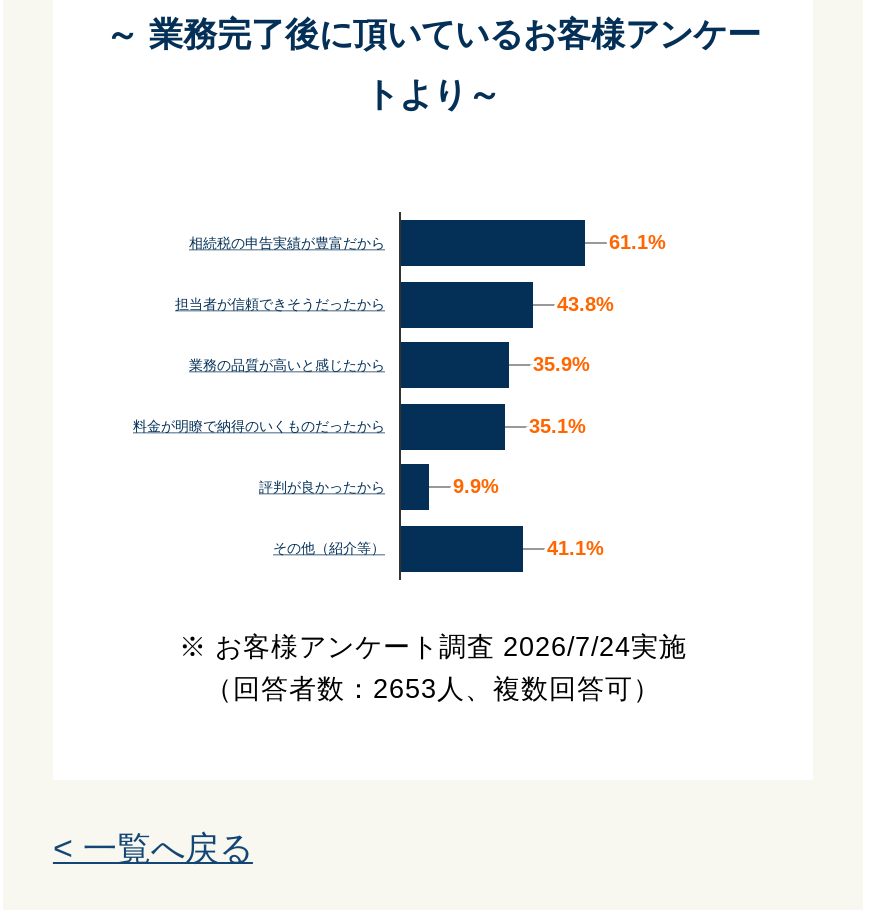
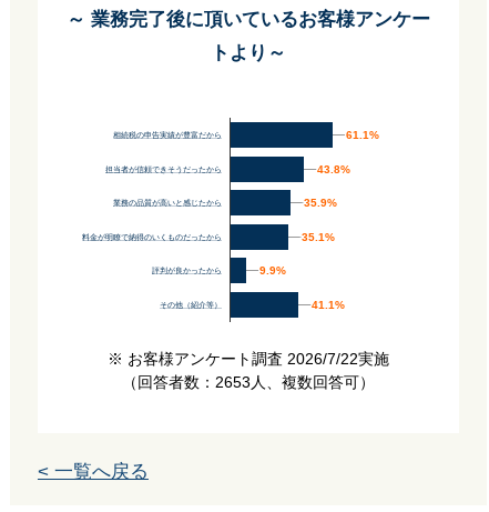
- ※ お客様アンケート調査 2026/7/24実施
+ ※ お客様アンケート調査 2026/7/22実施
